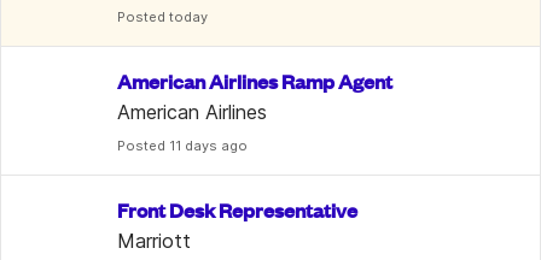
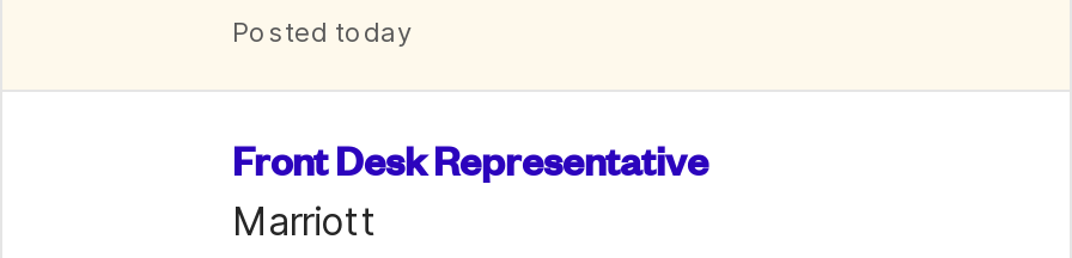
- American Airlines Ramp Agent
- American Airlines
- Posted 11 days ago
